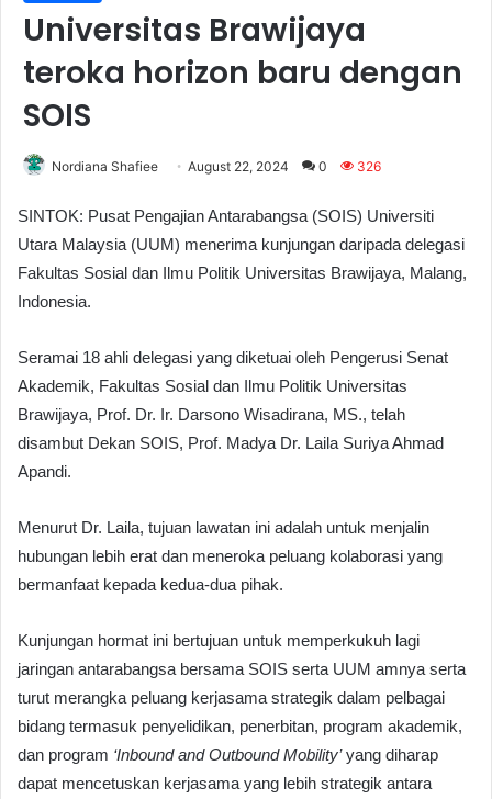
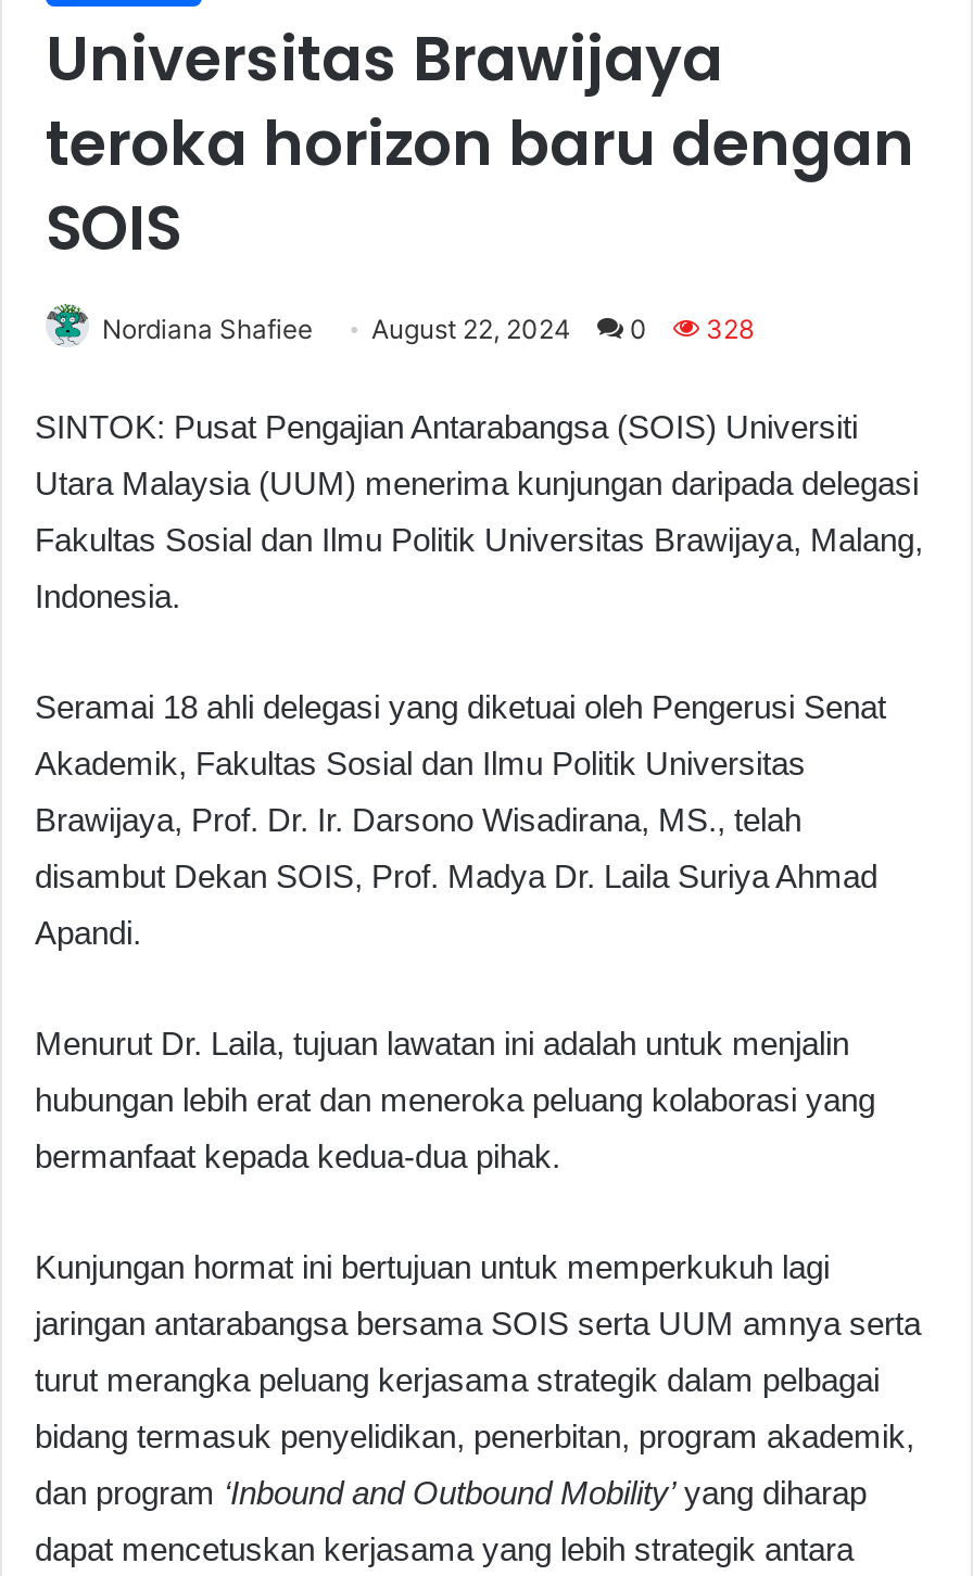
- Nordiana Shafiee August 22, 2024 0 326
+ Nordiana Shafiee August 22, 2024 0 328
